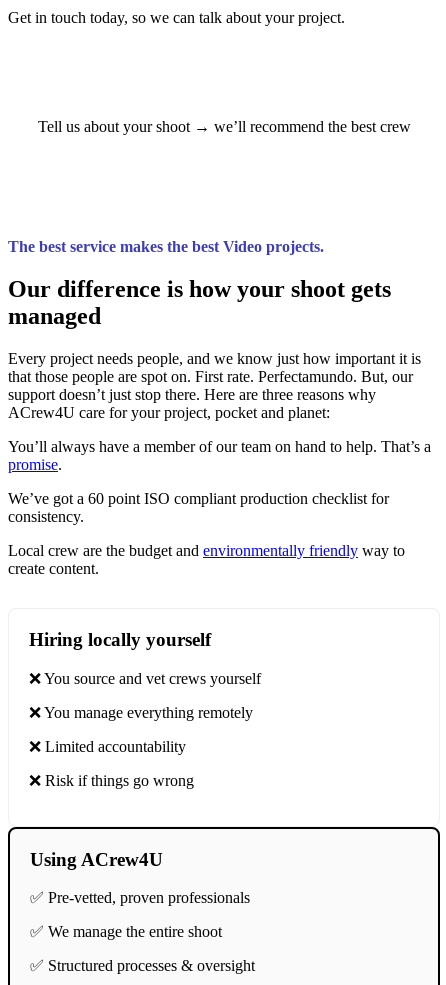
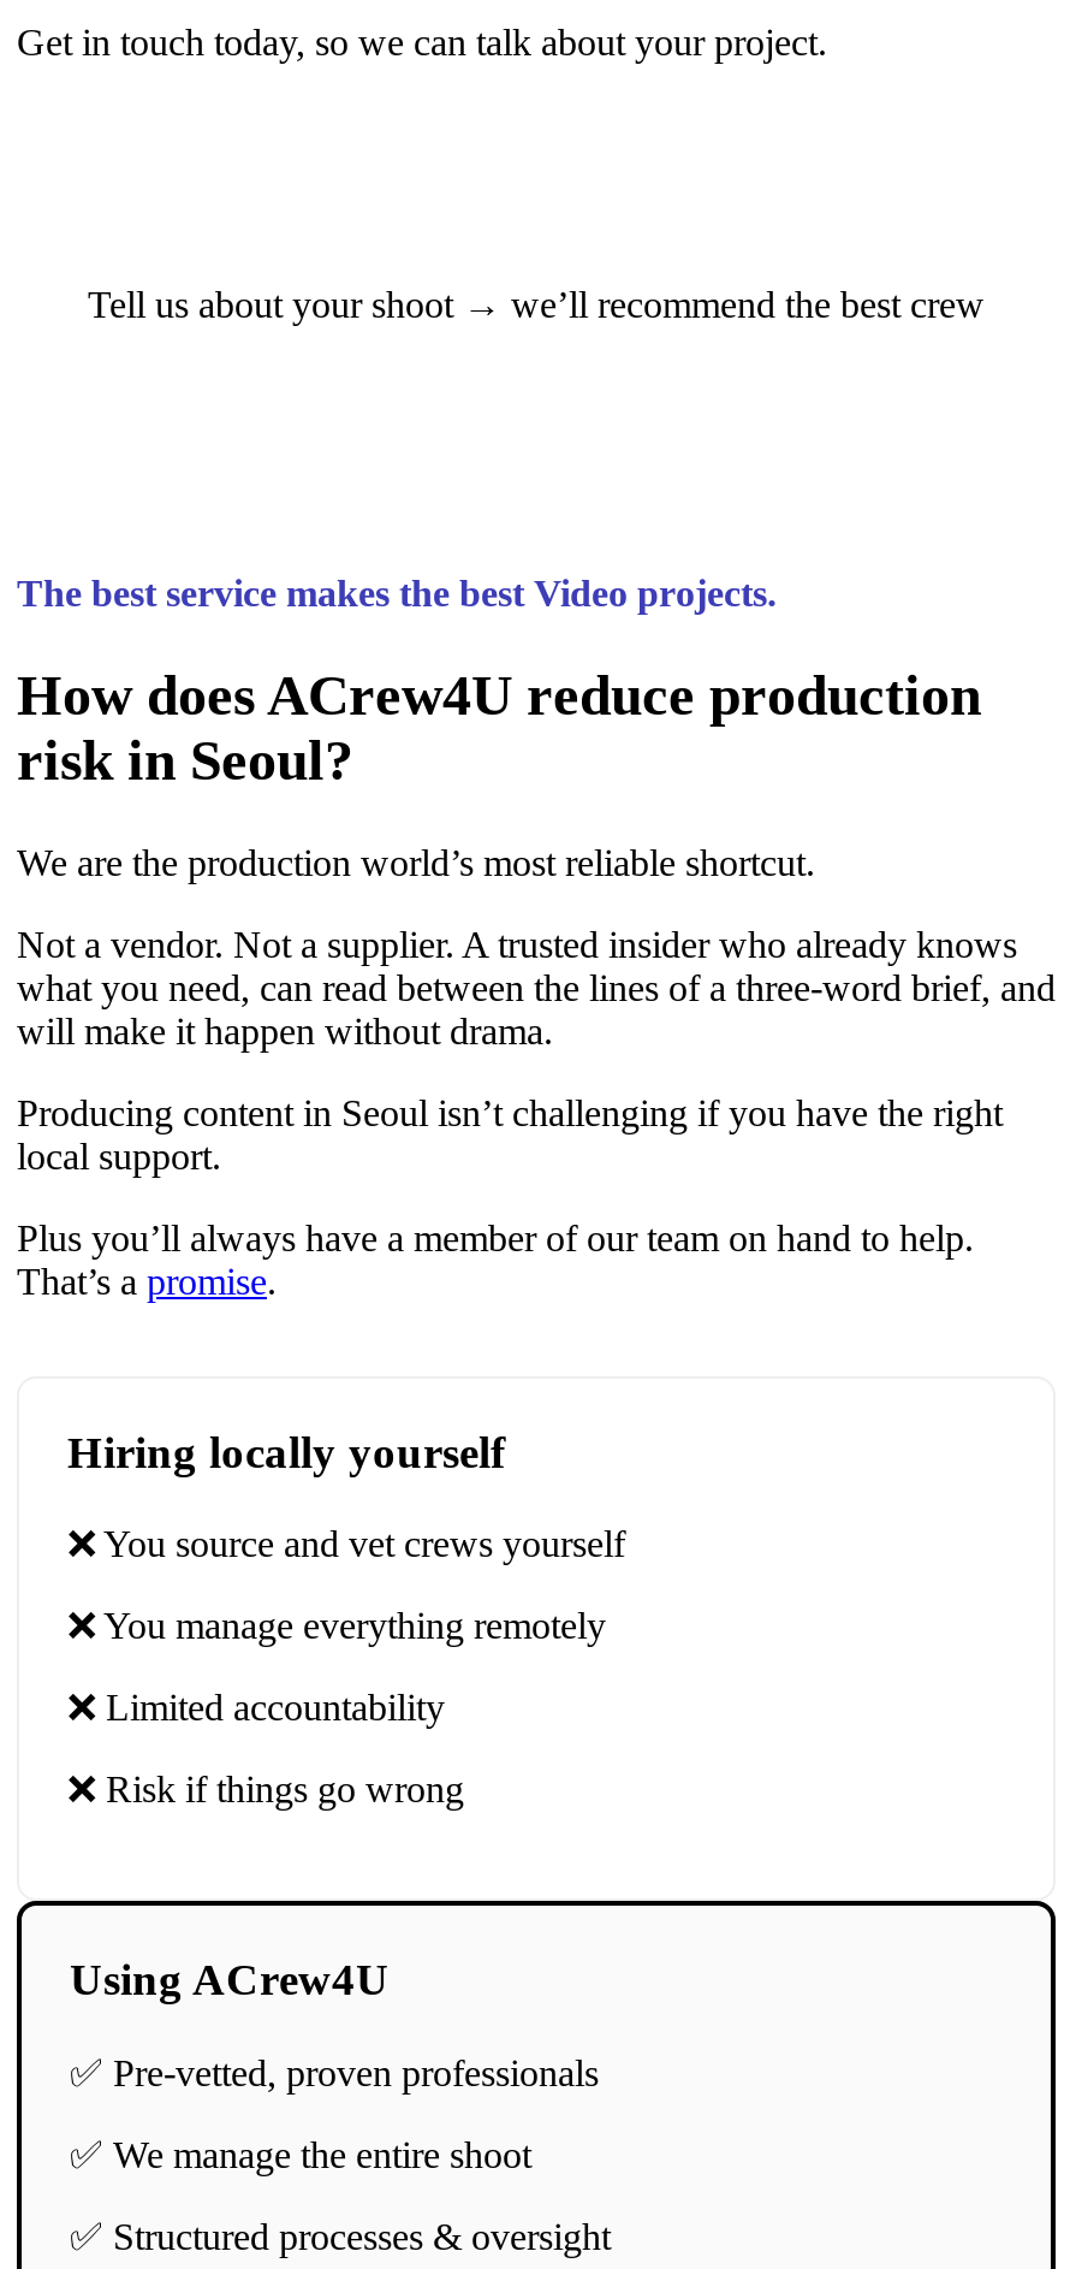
- Our difference is how your shoot gets
- managed
+ How does ACrew4U reduce production
+ risk in Seoul?

- Every project needs people, and we know just how important it is
- that those people are spot on. First rate. Perfectamundo. But, our
- support doesn’t just stop there. Here are three reasons why
- ACrew4U care for your project, pocket and planet:
+ We are the production world’s most reliable shortcut.

- You’ll always have a member of our team on hand to help. That’s a
- promise.
+ Not a vendor. Not a supplier. A trusted insider who already knows
+ what you need, can read between the lines of a three-word brief, and
+ will make it happen without drama.

- We’ve got a 60 point ISO compliant production checklist for
- consistency.
+ Producing content in Seoul isn’t challenging if you have the right
+ local support.

- Local crew are the budget and environmentally friendly way to
- create content.
+ Plus you’ll always have a member of our team on hand to help.
+ That’s a promise.
